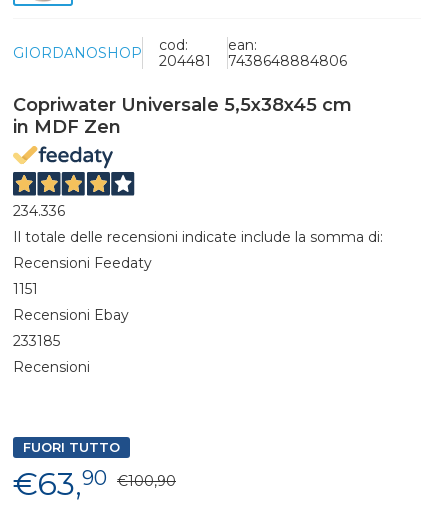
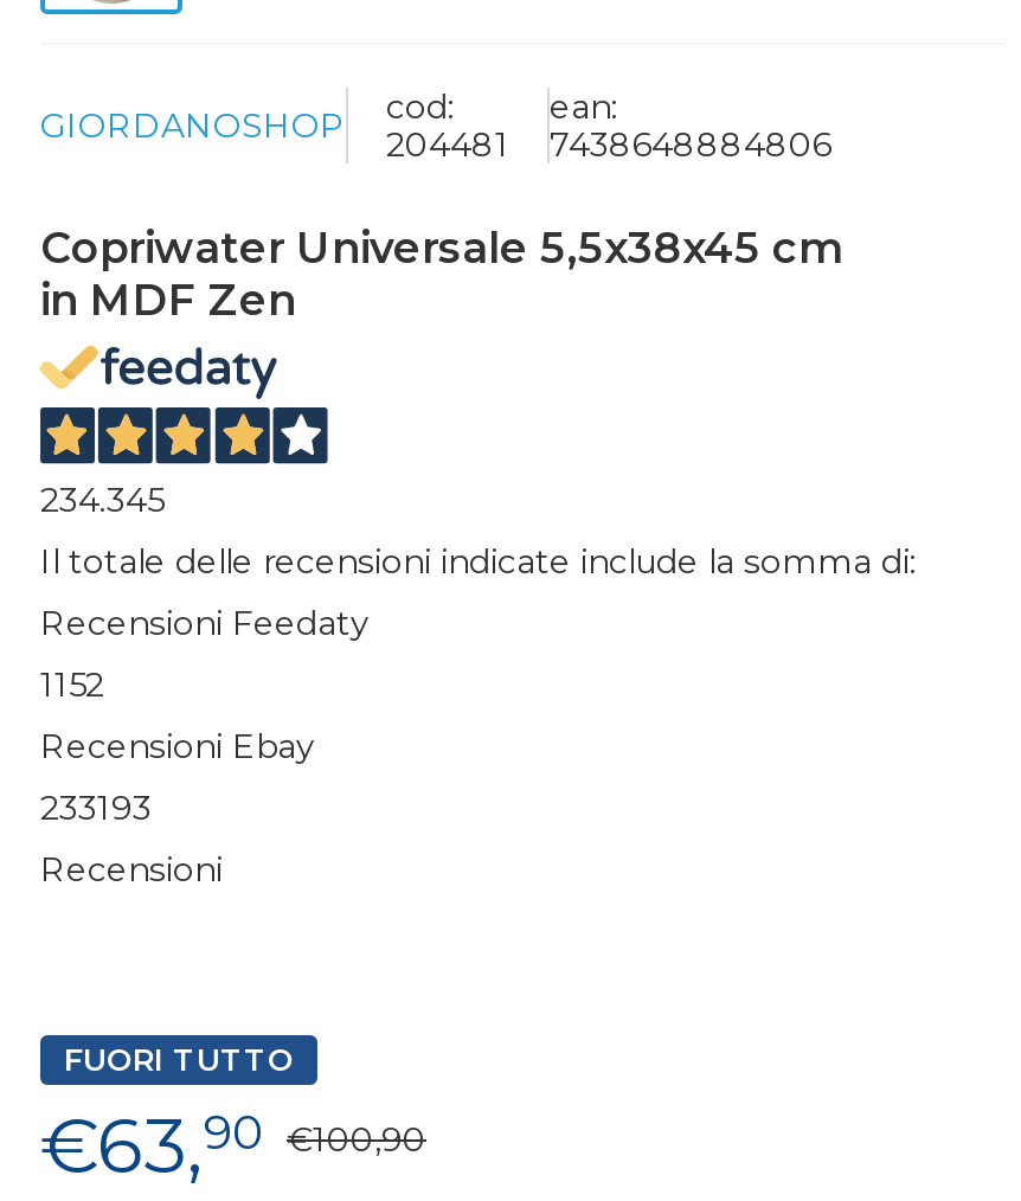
- 234.336
+ 234.345

- 1151
+ 1152

- 233185
+ 233193
